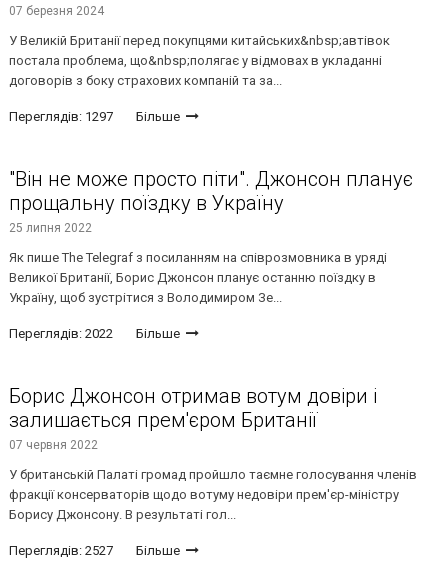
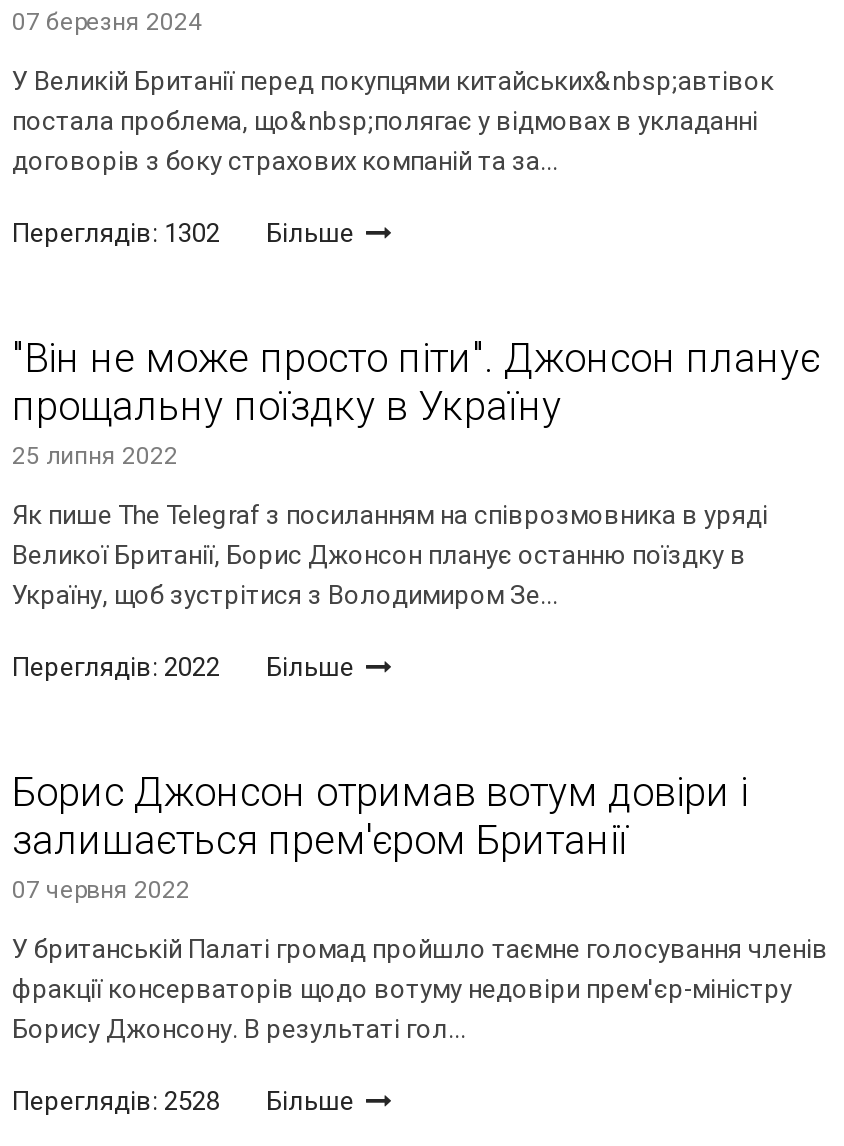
- Переглядів: 1297 Більше
+ Переглядів: 1302 Більше

- Переглядів: 2527 Більше
+ Переглядів: 2528 Більше
